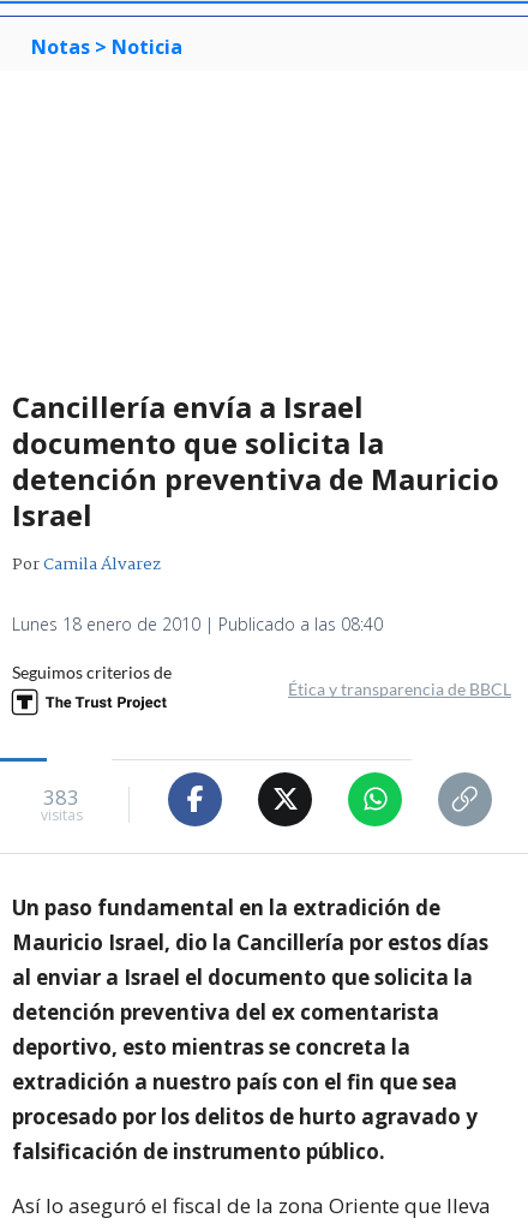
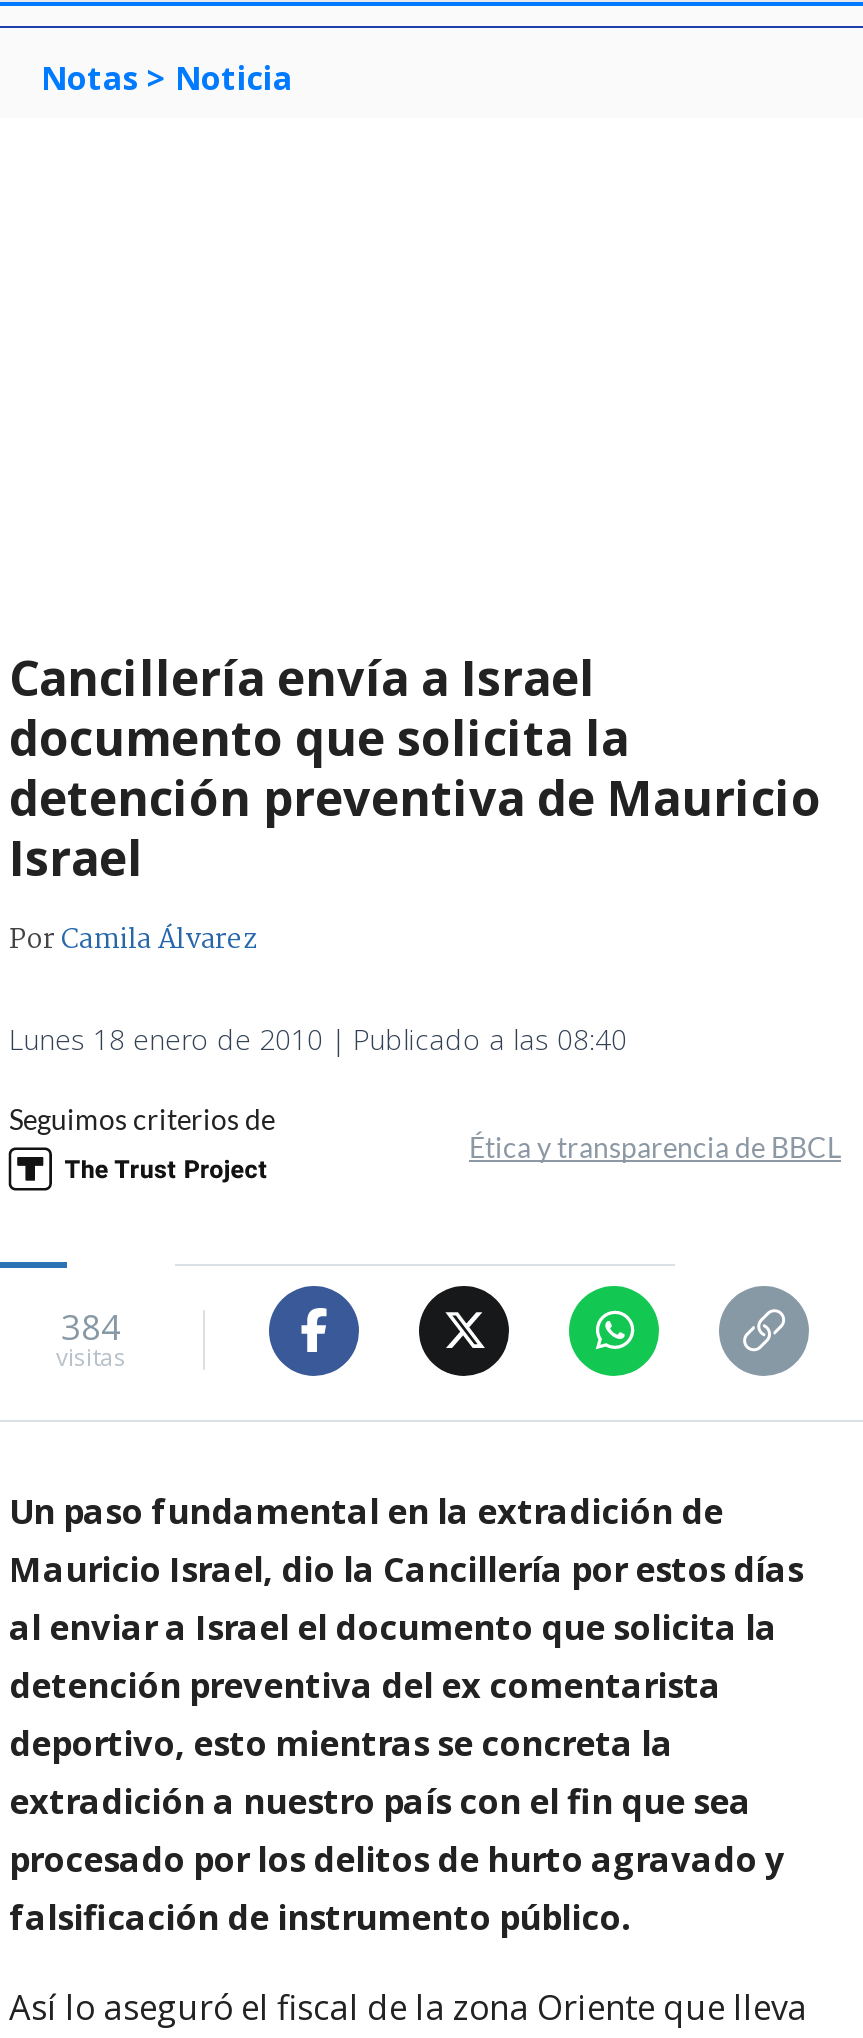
- 383
+ 384
